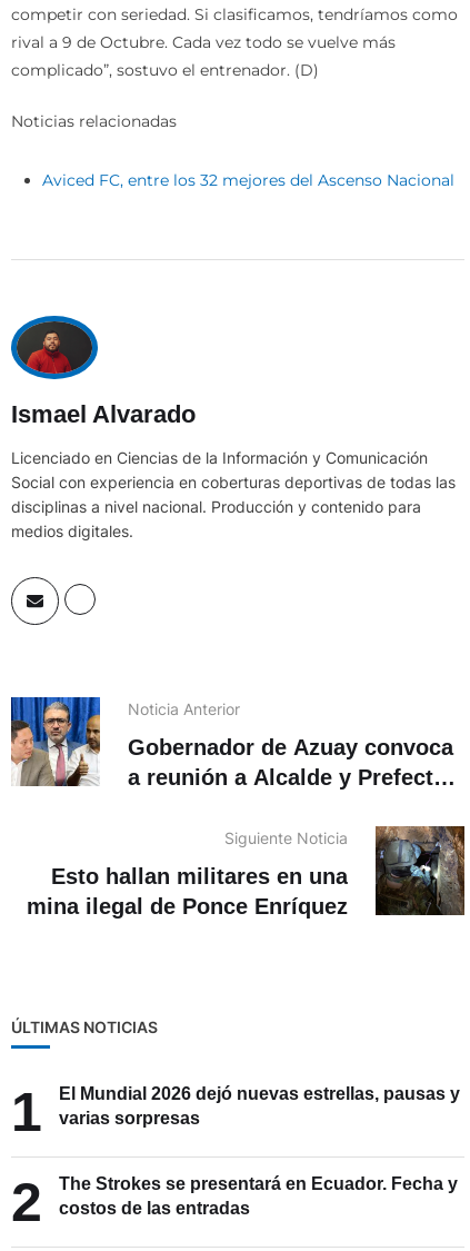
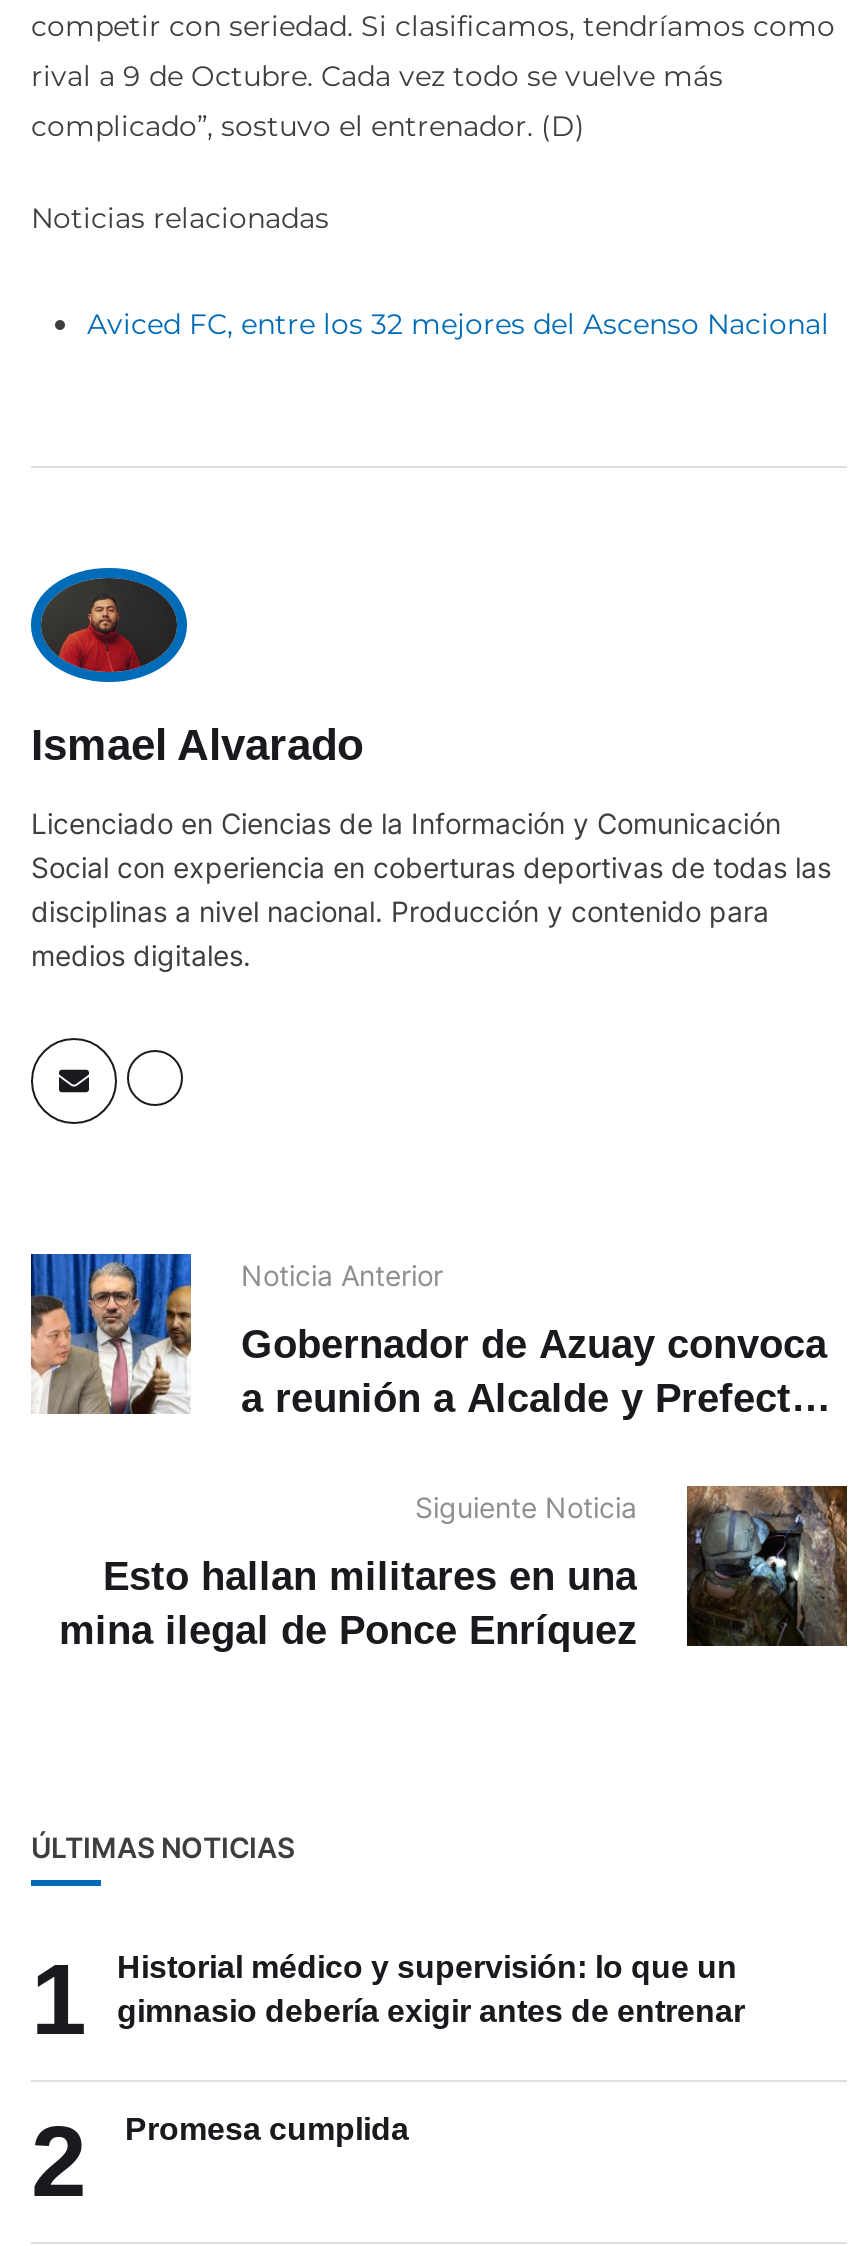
- El Mundial 2026 dejó nuevas estrellas, pausas y
- varias sorpresas
+ Historial médico y supervisión: lo que un
+ gimnasio debería exigir antes de entrenar

- The Strokes se presentará en Ecuador. Fecha y
- costos de las entradas
+ Promesa cumplida
